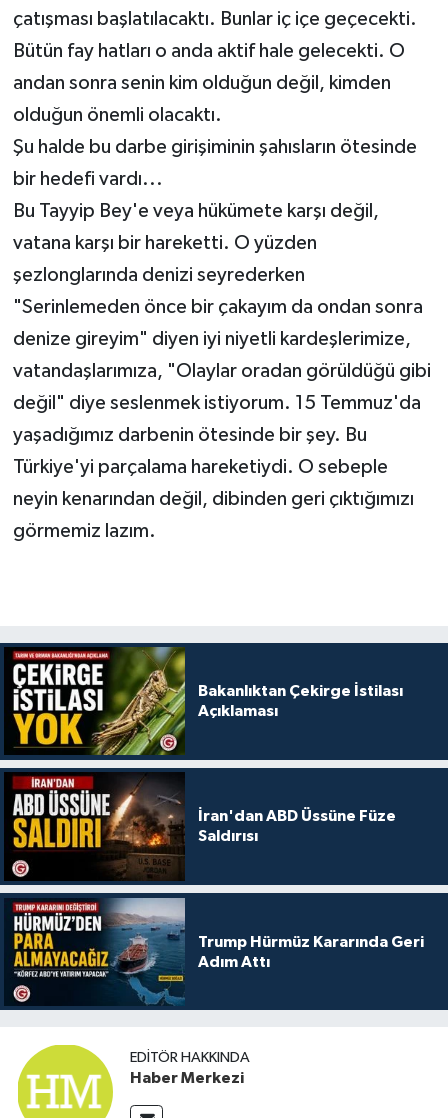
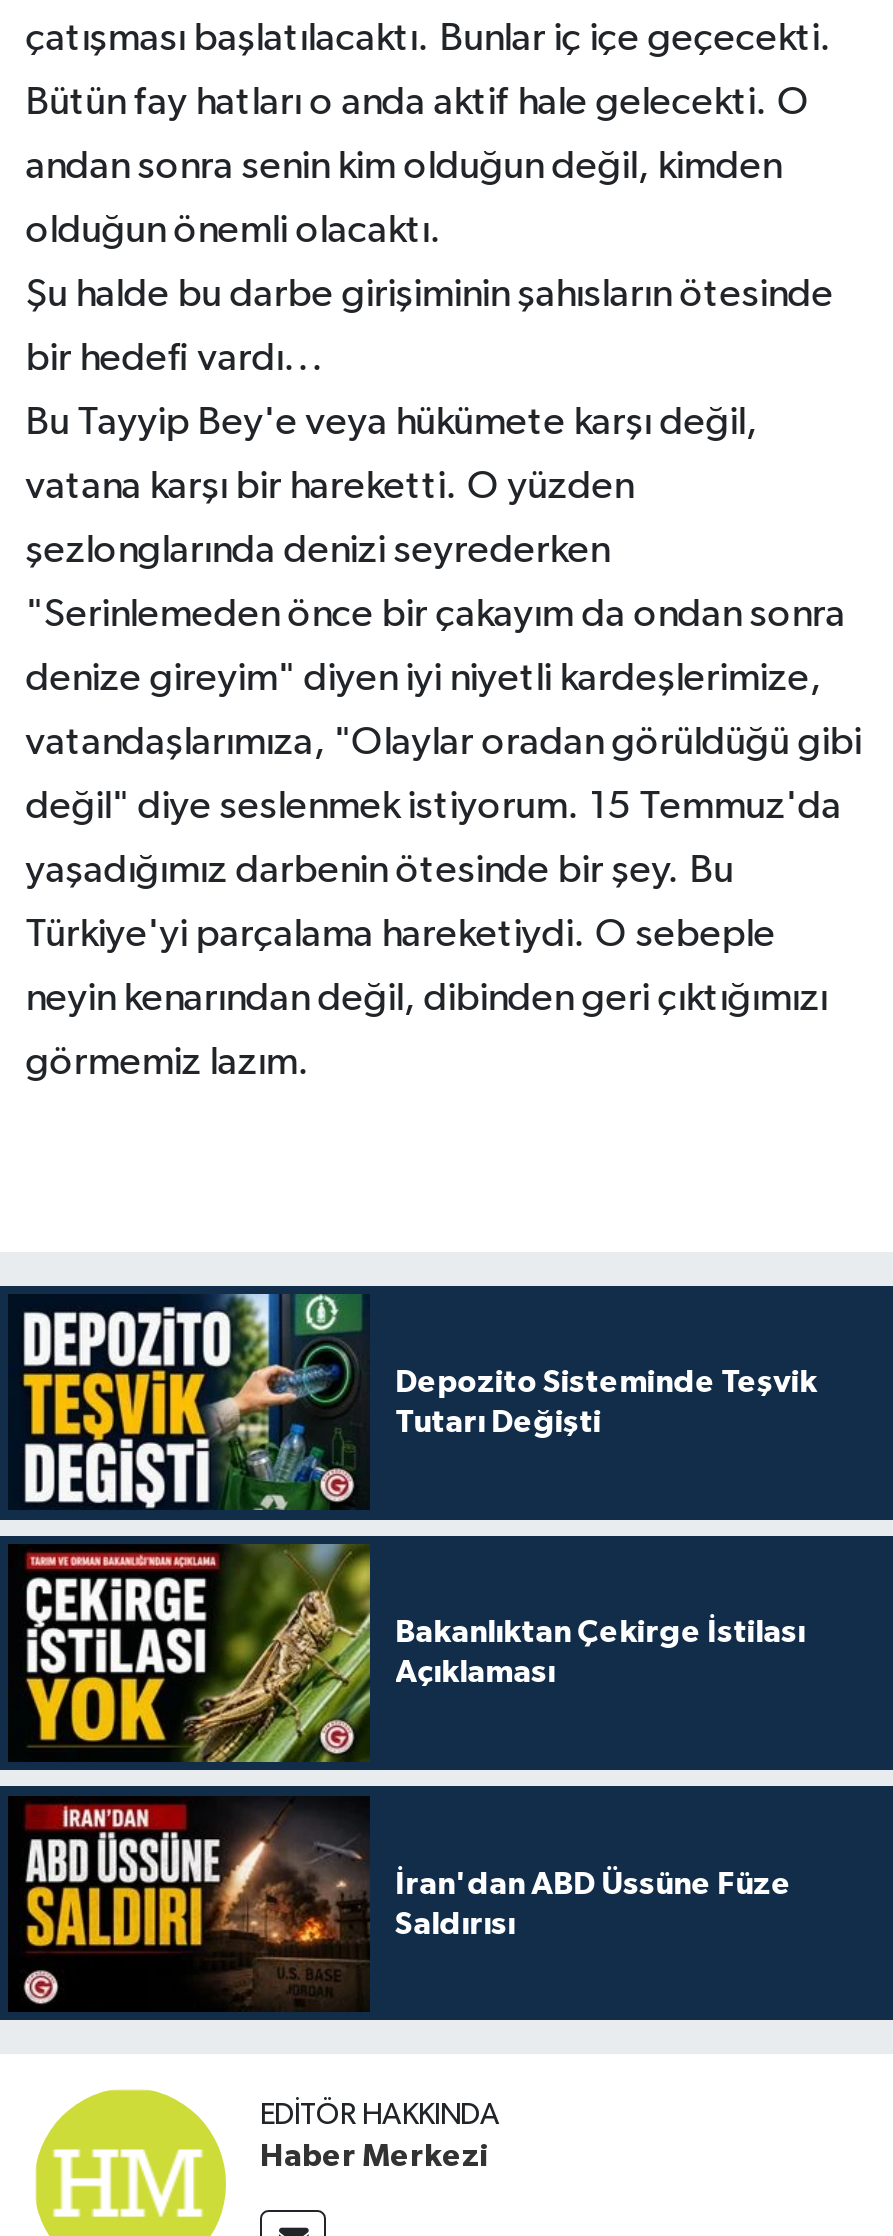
+ [image]
+ Depozito Sisteminde Teşvik
+ Tutarı Değişti

moved down: [image] | Bakanlıktan Çekirge İstilası | Açıklaması | İran'dan ABD Üssüne Füze | Saldırısı

- [image]
- Trump Hürmüz Kararında Geri
- Adım Attı
